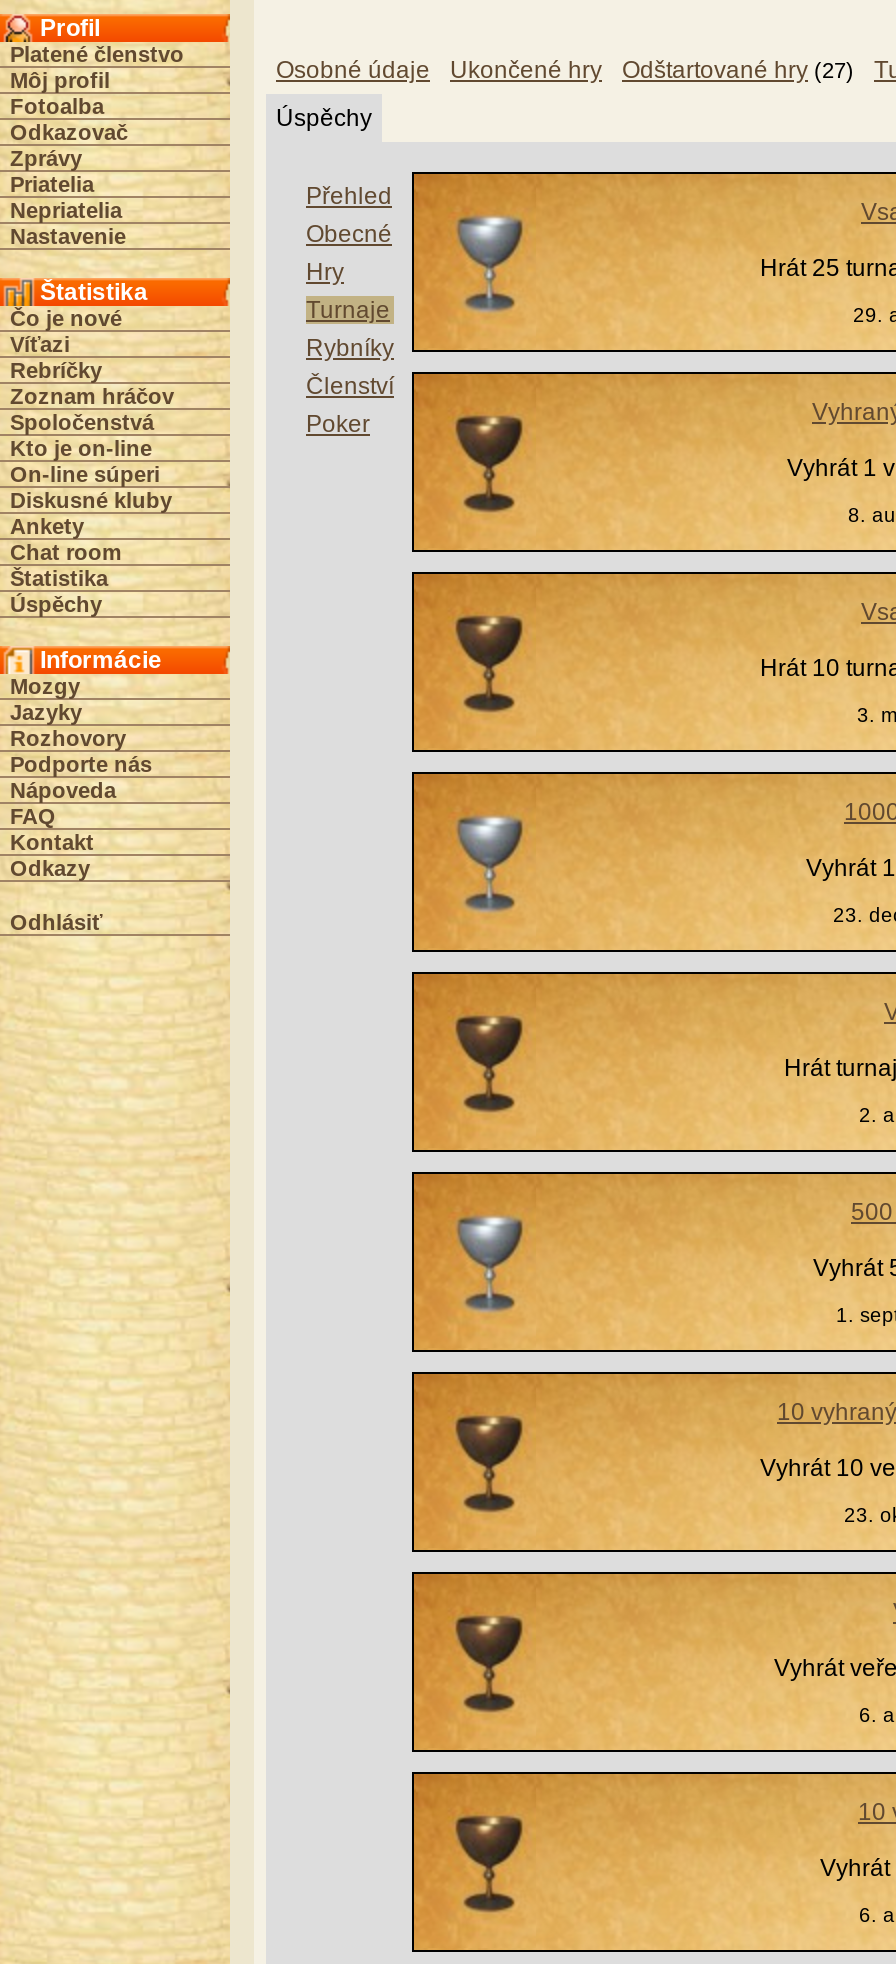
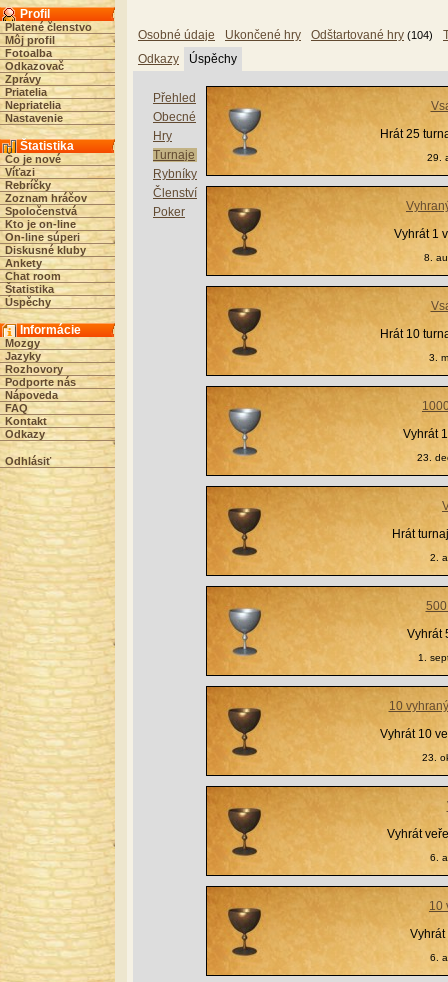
- Odštartované hry (27)
+ Odštartované hry (104)

+ Odkazy
